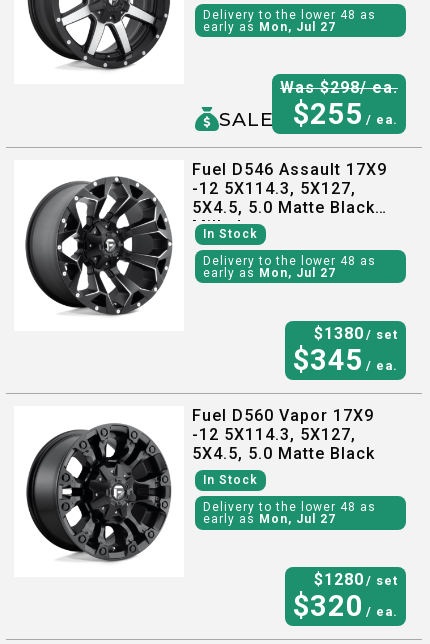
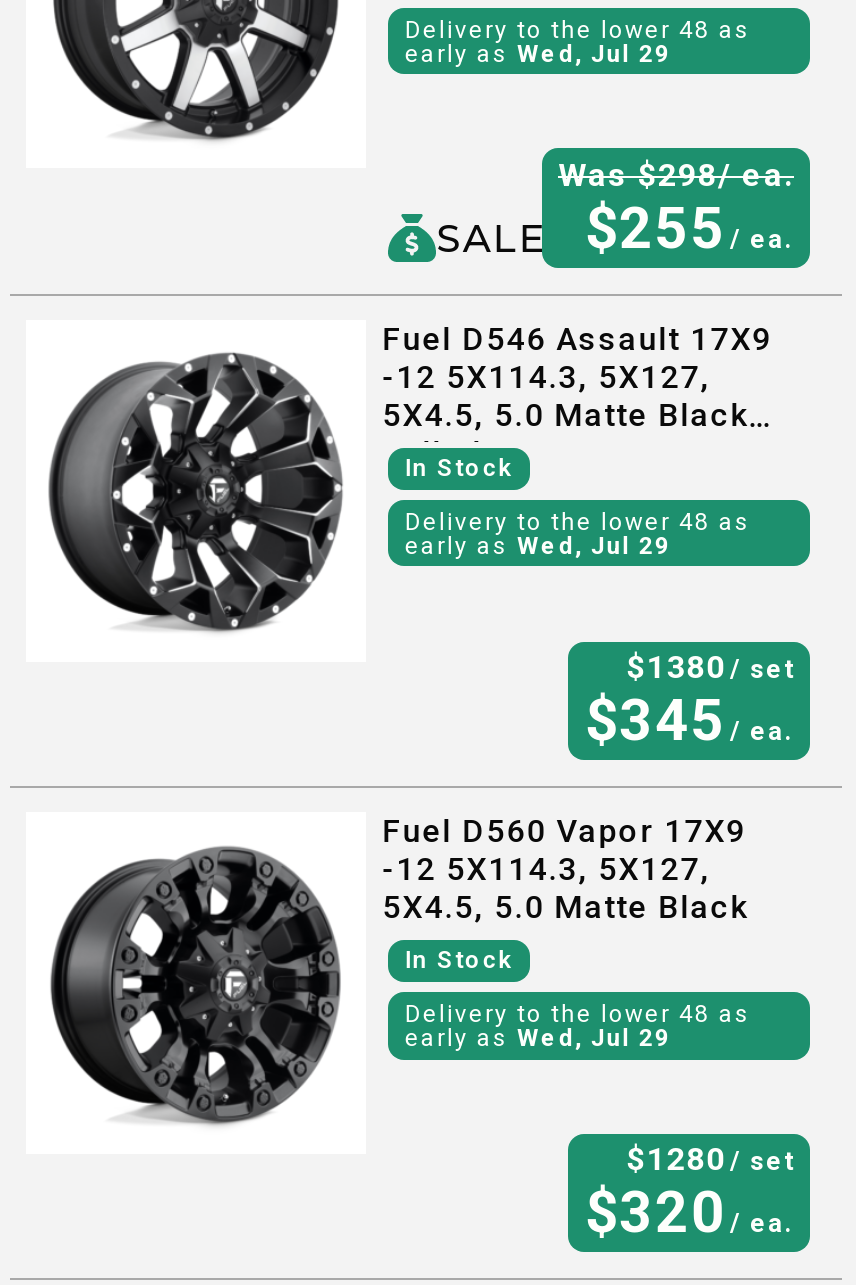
- early as Mon, Jul 27
+ early as Wed, Jul 29

- early as Mon, Jul 27
+ early as Wed, Jul 29

- early as Mon, Jul 27
+ early as Wed, Jul 29
